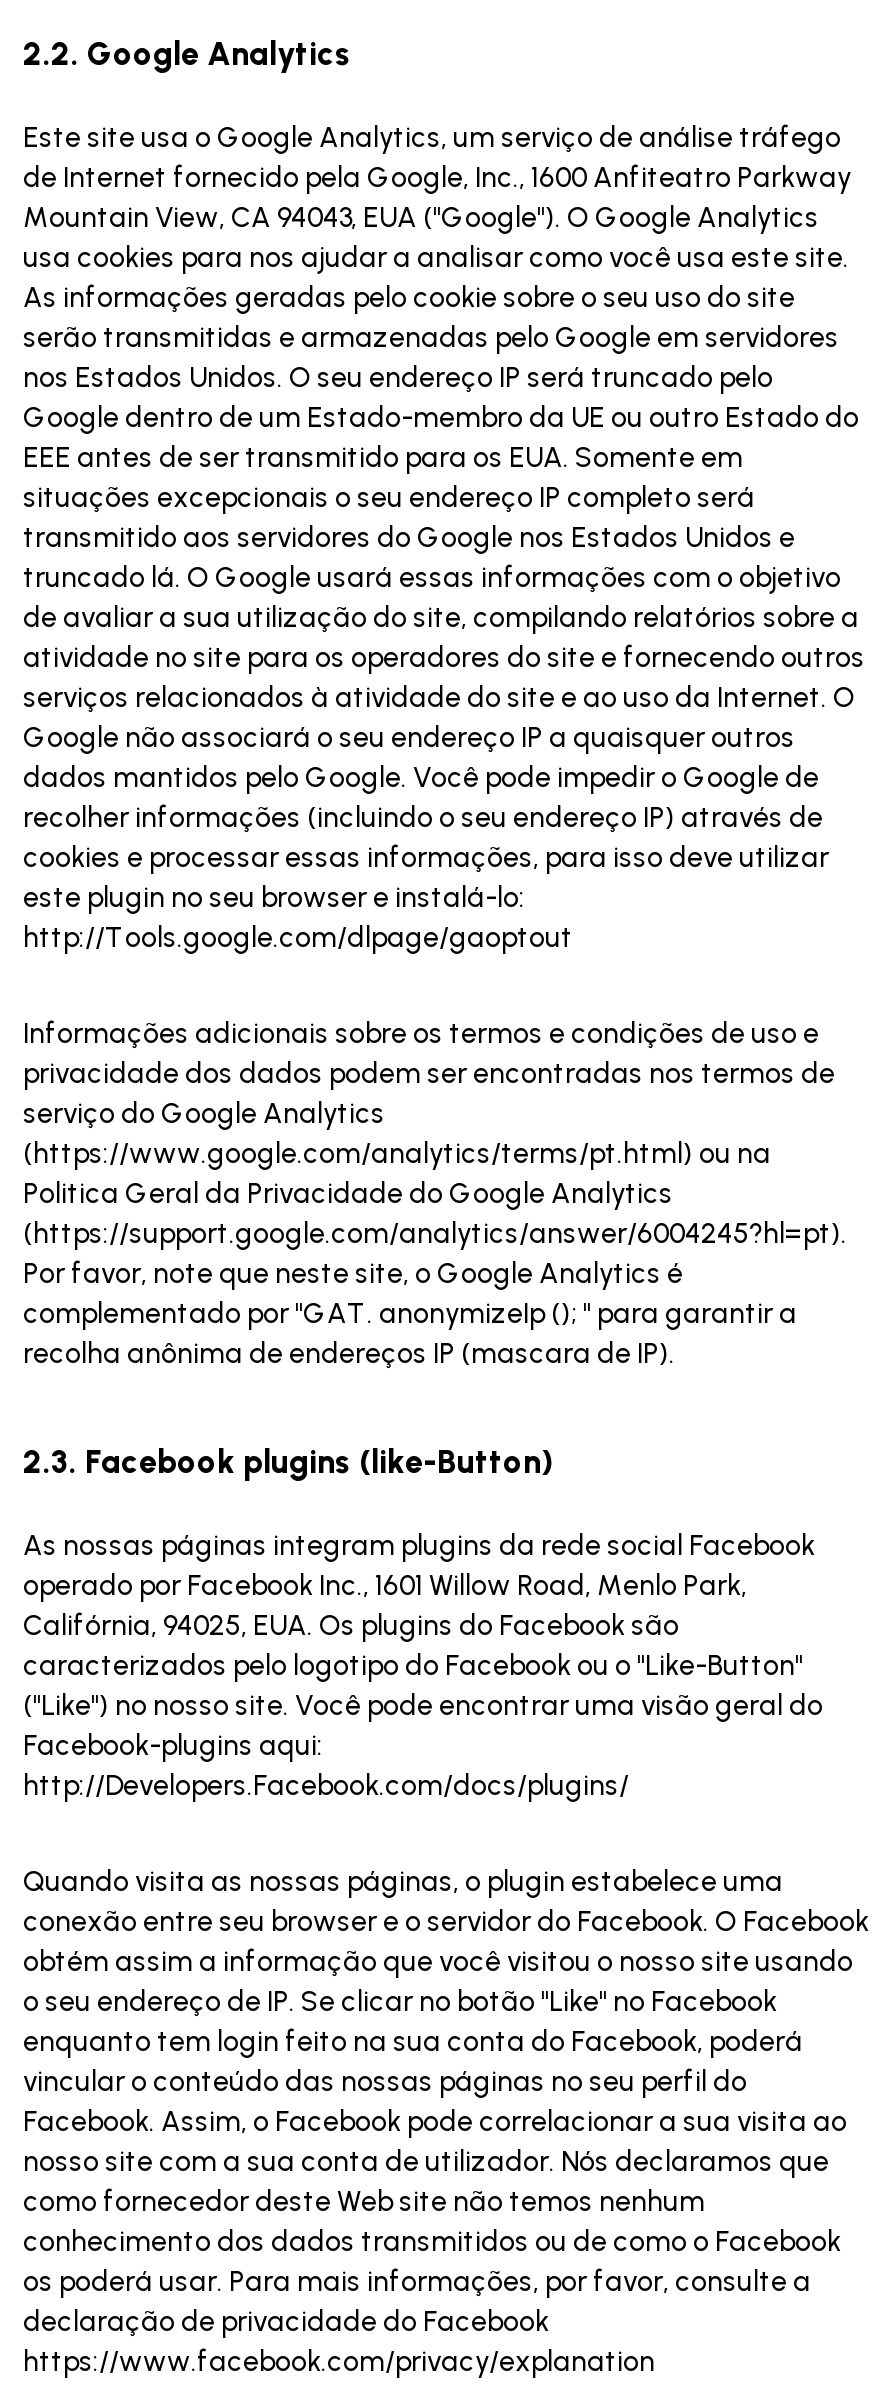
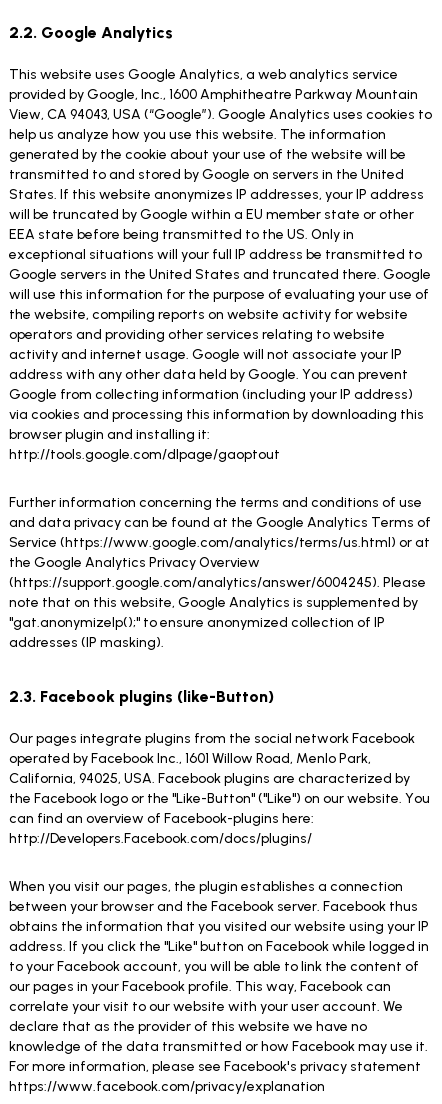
- Este site usa o Google Analytics, um serviço de análise tráfego
- de Internet fornecido pela Google, Inc., 1600 Anfiteatro Parkway
- Mountain View, CA 94043, EUA ("Google"). O Google Analytics
- usa cookies para nos ajudar a analisar como você usa este site.
- As informações geradas pelo cookie sobre o seu uso do site
- serão transmitidas e armazenadas pelo Google em servidores
- nos Estados Unidos. O seu endereço IP será truncado pelo
- Google dentro de um Estado-membro da UE ou outro Estado do
- EEE antes de ser transmitido para os EUA. Somente em
- situações excepcionais o seu endereço IP completo será
- transmitido aos servidores do Google nos Estados Unidos e
- truncado lá. O Google usará essas informações com o objetivo
- de avaliar a sua utilização do site, compilando relatórios sobre a
- atividade no site para os operadores do site e fornecendo outros
- serviços relacionados à atividade do site e ao uso da Internet. O
- Google não associará o seu endereço IP a quaisquer outros
- dados mantidos pelo Google. Você pode impedir o Google de
- recolher informações (incluindo o seu endereço IP) através de
- cookies e processar essas informações, para isso deve utilizar
- este plugin no seu browser e instalá-lo:
- http://Tools.google.com/dlpage/gaoptout
+ This website uses Google Analytics, a web analytics service
+ provided by Google, Inc., 1600 Amphitheatre Parkway Mountain
+ View, CA 94043, USA (“Google”). Google Analytics uses cookies to
+ help us analyze how you use this website. The information
+ generated by the cookie about your use of the website will be
+ transmitted to and stored by Google on servers in the United
+ States. If this website anonymizes IP addresses, your IP address
+ will be truncated by Google within a EU member state or other
+ EEA state before being transmitted to the US. Only in
+ exceptional situations will your full IP address be transmitted to
+ Google servers in the United States and truncated there. Google
+ will use this information for the purpose of evaluating your use of
+ the website, compiling reports on website activity for website
+ operators and providing other services relating to website
+ activity and internet usage. Google will not associate your IP
+ address with any other data held by Google. You can prevent
+ Google from collecting information (including your IP address)
+ via cookies and processing this information by downloading this
+ browser plugin and installing it:
+ http://tools.google.com/dlpage/gaoptout

- Informações adicionais sobre os termos e condições de uso e
- privacidade dos dados podem ser encontradas nos termos de
- serviço do Google Analytics
- (https://www.google.com/analytics/terms/pt.html) ou na
- Politica Geral da Privacidade do Google Analytics
- (https://support.google.com/analytics/answer/6004245?hl=pt).
- Por favor, note que neste site, o Google Analytics é
- complementado por "GAT. anonymizeIp (); " para garantir a
- recolha anônima de endereços IP (mascara de IP).
+ Further information concerning the terms and conditions of use
+ and data privacy can be found at the Google Analytics Terms of
+ Service (https://www.google.com/analytics/terms/us.html) or at
+ the Google Analytics Privacy Overview
+ (https://support.google.com/analytics/answer/6004245). Please
+ note that on this website, Google Analytics is supplemented by
+ "gat.anonymizeIp();" to ensure anonymized collection of IP
+ addresses (IP masking).

- As nossas páginas integram plugins da rede social Facebook
- operado por Facebook Inc., 1601 Willow Road, Menlo Park,
- Califórnia, 94025, EUA. Os plugins do Facebook são
- caracterizados pelo logotipo do Facebook ou o "Like-Button"
- ("Like") no nosso site. Você pode encontrar uma visão geral do
- Facebook-plugins aqui:
+ Our pages integrate plugins from the social network Facebook
+ operated by Facebook Inc., 1601 Willow Road, Menlo Park,
+ California, 94025, USA. Facebook plugins are characterized by
+ the Facebook logo or the "Like-Button" ("Like") on our website. You
+ can find an overview of Facebook-plugins here:

- Quando visita as nossas páginas, o plugin estabelece uma
- conexão entre seu browser e o servidor do Facebook. O Facebook
- obtém assim a informação que você visitou o nosso site usando
- o seu endereço de IP. Se clicar no botão "Like" no Facebook
- enquanto tem login feito na sua conta do Facebook, poderá
- vincular o conteúdo das nossas páginas no seu perfil do
- Facebook. Assim, o Facebook pode correlacionar a sua visita ao
- nosso site com a sua conta de utilizador. Nós declaramos que
- como fornecedor deste Web site não temos nenhum
- conhecimento dos dados transmitidos ou de como o Facebook
- os poderá usar. Para mais informações, por favor, consulte a
- declaração de privacidade do Facebook
+ When you visit our pages, the plugin establishes a connection
+ between your browser and the Facebook server. Facebook thus
+ obtains the information that you visited our website using your IP
+ address. If you click the "Like" button on Facebook while logged in
+ to your Facebook account, you will be able to link the content of
+ our pages in your Facebook profile. This way, Facebook can
+ correlate your visit to our website with your user account. We
+ declare that as the provider of this website we have no
+ knowledge of the data transmitted or how Facebook may use it.
+ For more information, please see Facebook's privacy statement
